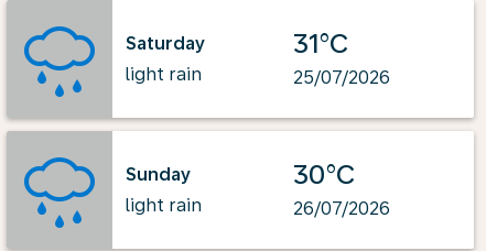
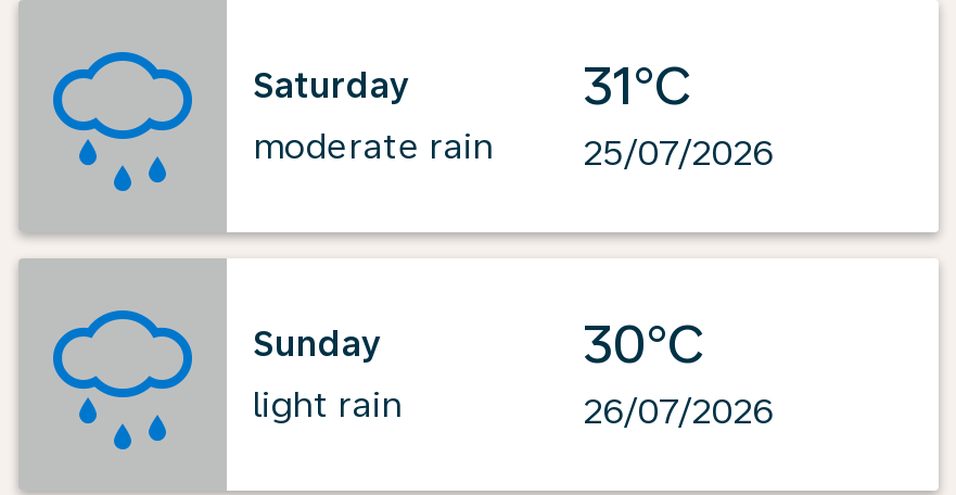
- light rain
+ moderate rain
